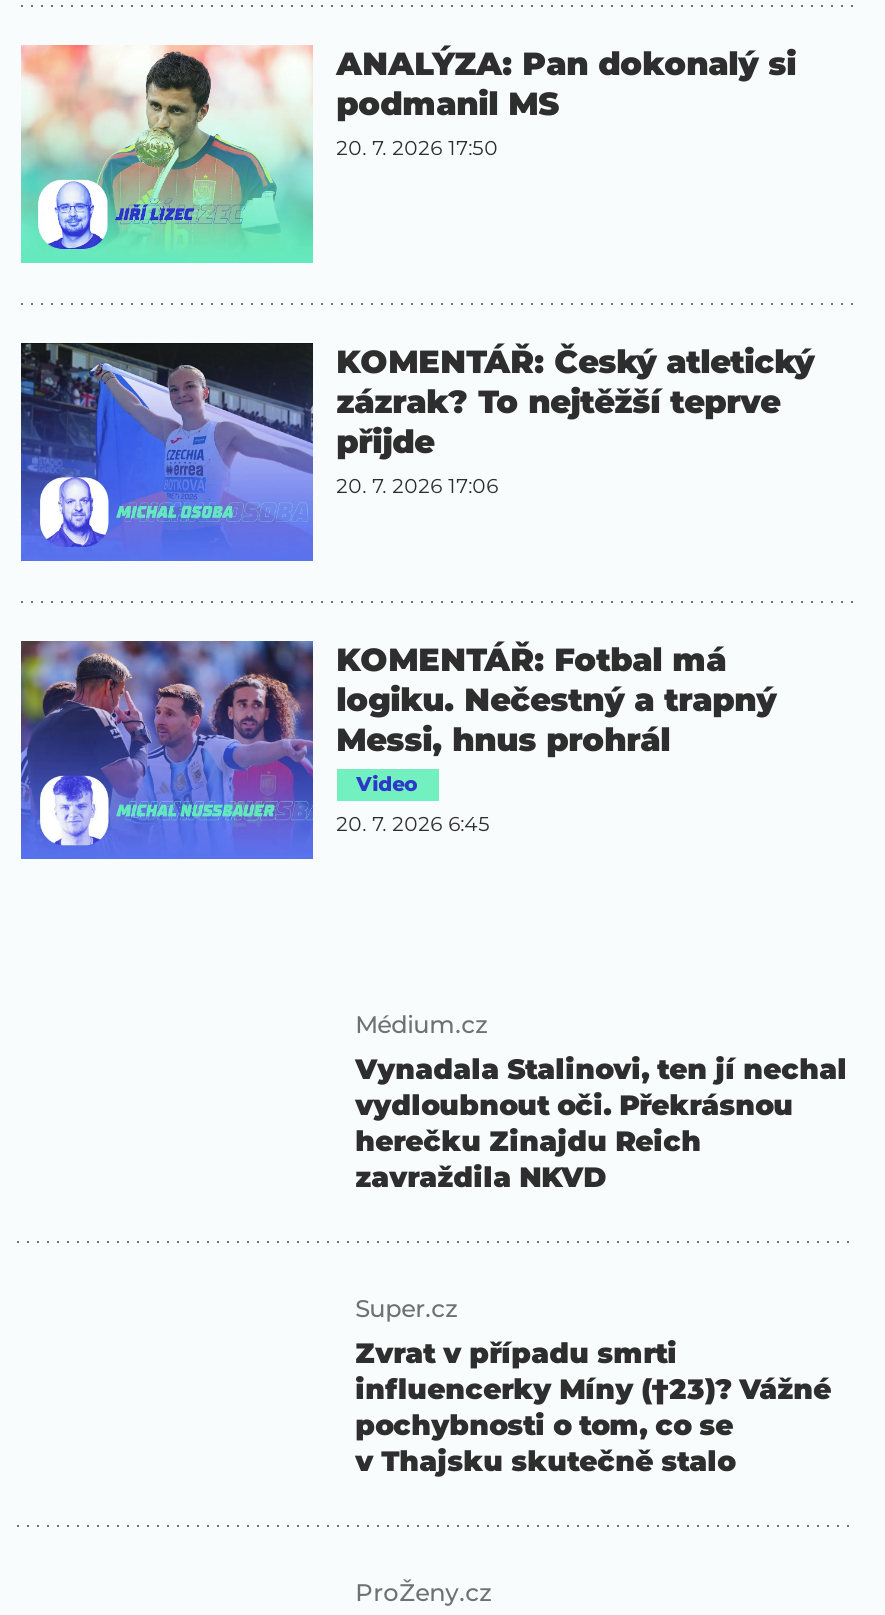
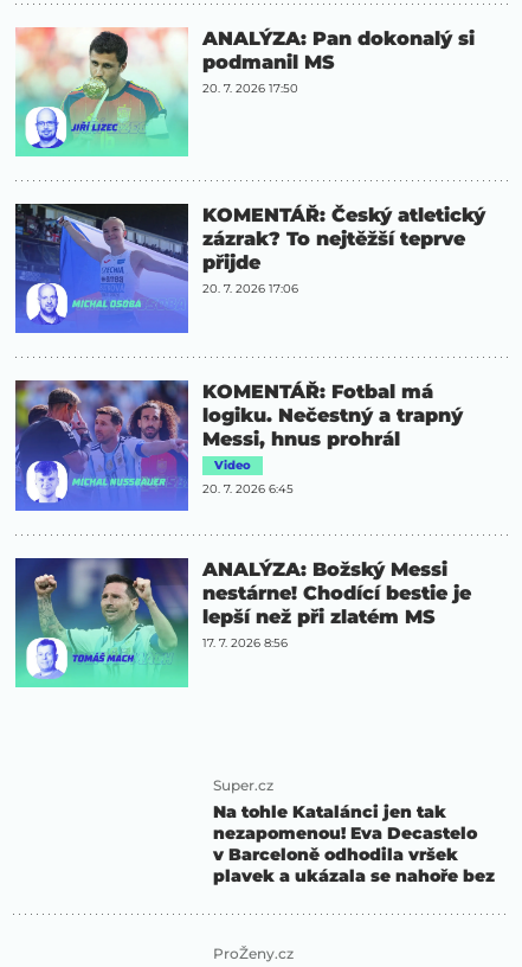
+ [image]

- Médium.cz
- Vynadala Stalinovi, ten jí nechal
- vydloubnout oči. Překrásnou
- herečku Zinajdu Reich
- zavraždila NKVD
+ ANALÝZA: Božský Messi
+ nestárne! Chodící bestie je
+ lepší než při zlatém MS
+ 17. 7. 2026 8:56

- Zvrat v případu smrti
- influencerky Míny (†23)? Vážné
- pochybnosti o tom, co se
- v Thajsku skutečně stalo
+ Na tohle Katalánci jen tak
+ nezapomenou! Eva Decastelo
+ v Barceloně odhodila vršek
+ plavek a ukázala se nahoře bez
